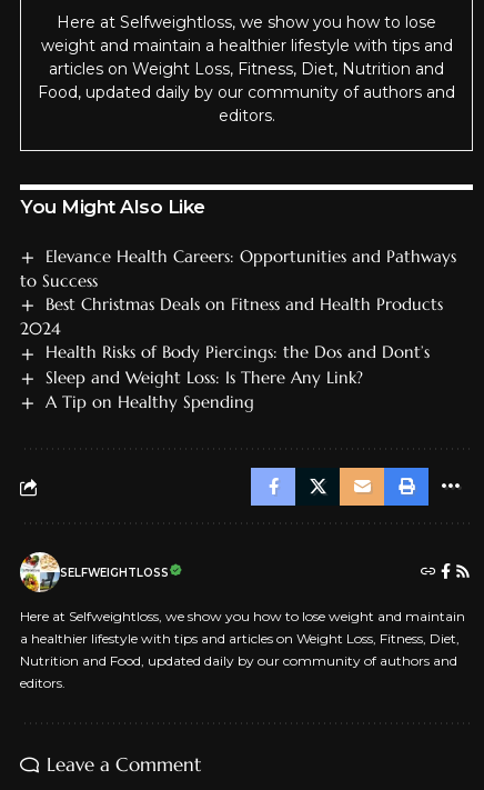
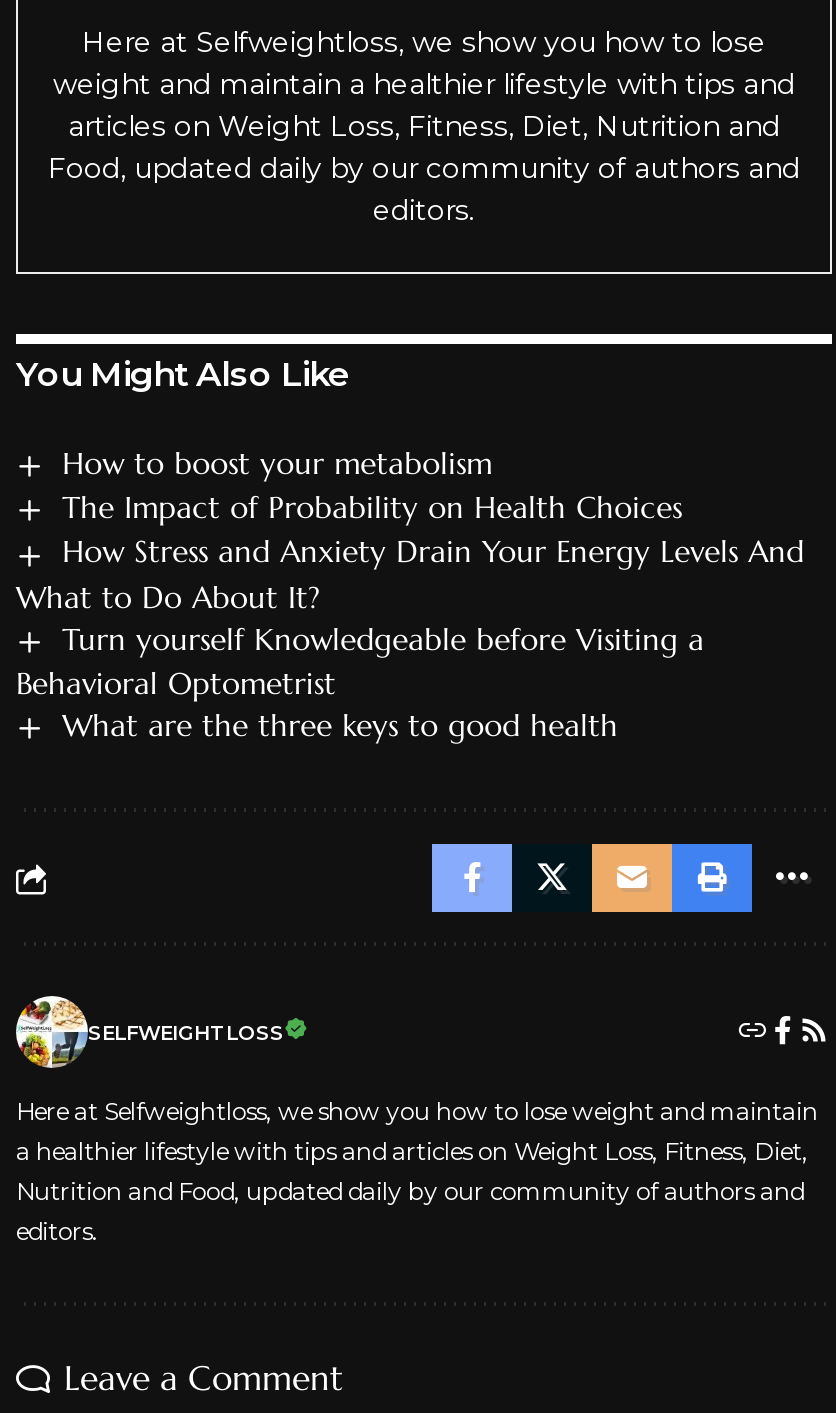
- Elevance Health Careers: Opportunities and Pathways
- to Success
- Best Christmas Deals on Fitness and Health Products
- 2024
- Health Risks of Body Piercings: the Dos and Dont’s
- Sleep and Weight Loss: Is There Any Link?
- A Tip on Healthy Spending
+ How to boost your metabolism
+ The Impact of Probability on Health Choices
+ How Stress and Anxiety Drain Your Energy Levels And
+ What to Do About It?
+ Turn yourself Knowledgeable before Visiting a
+ Behavioral Optometrist
+ What are the three keys to good health
